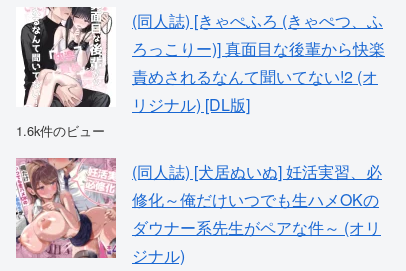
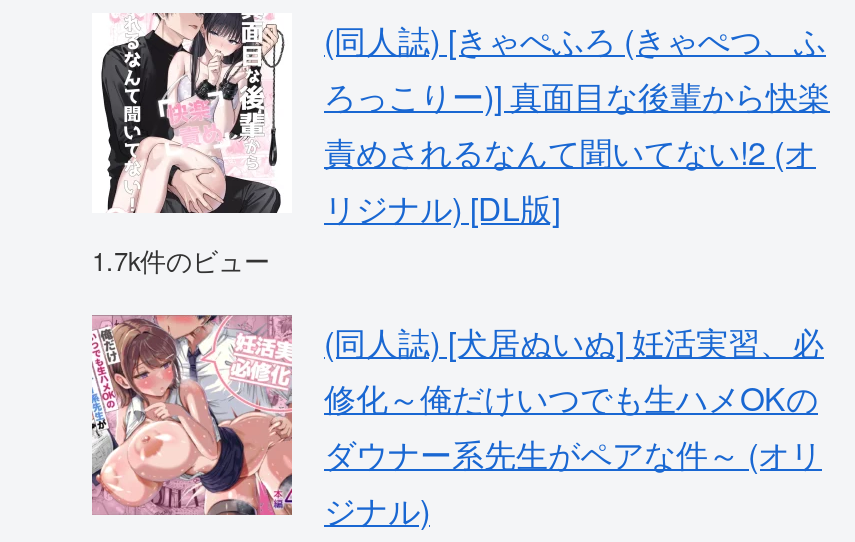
- 1.6k件のビュー
+ 1.7k件のビュー
